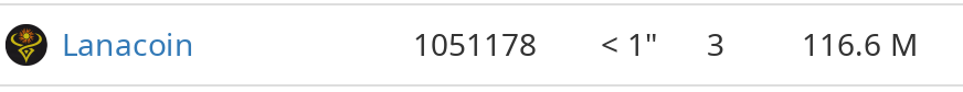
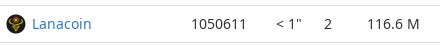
- 1051178
+ 1050611

- 3
+ 2
